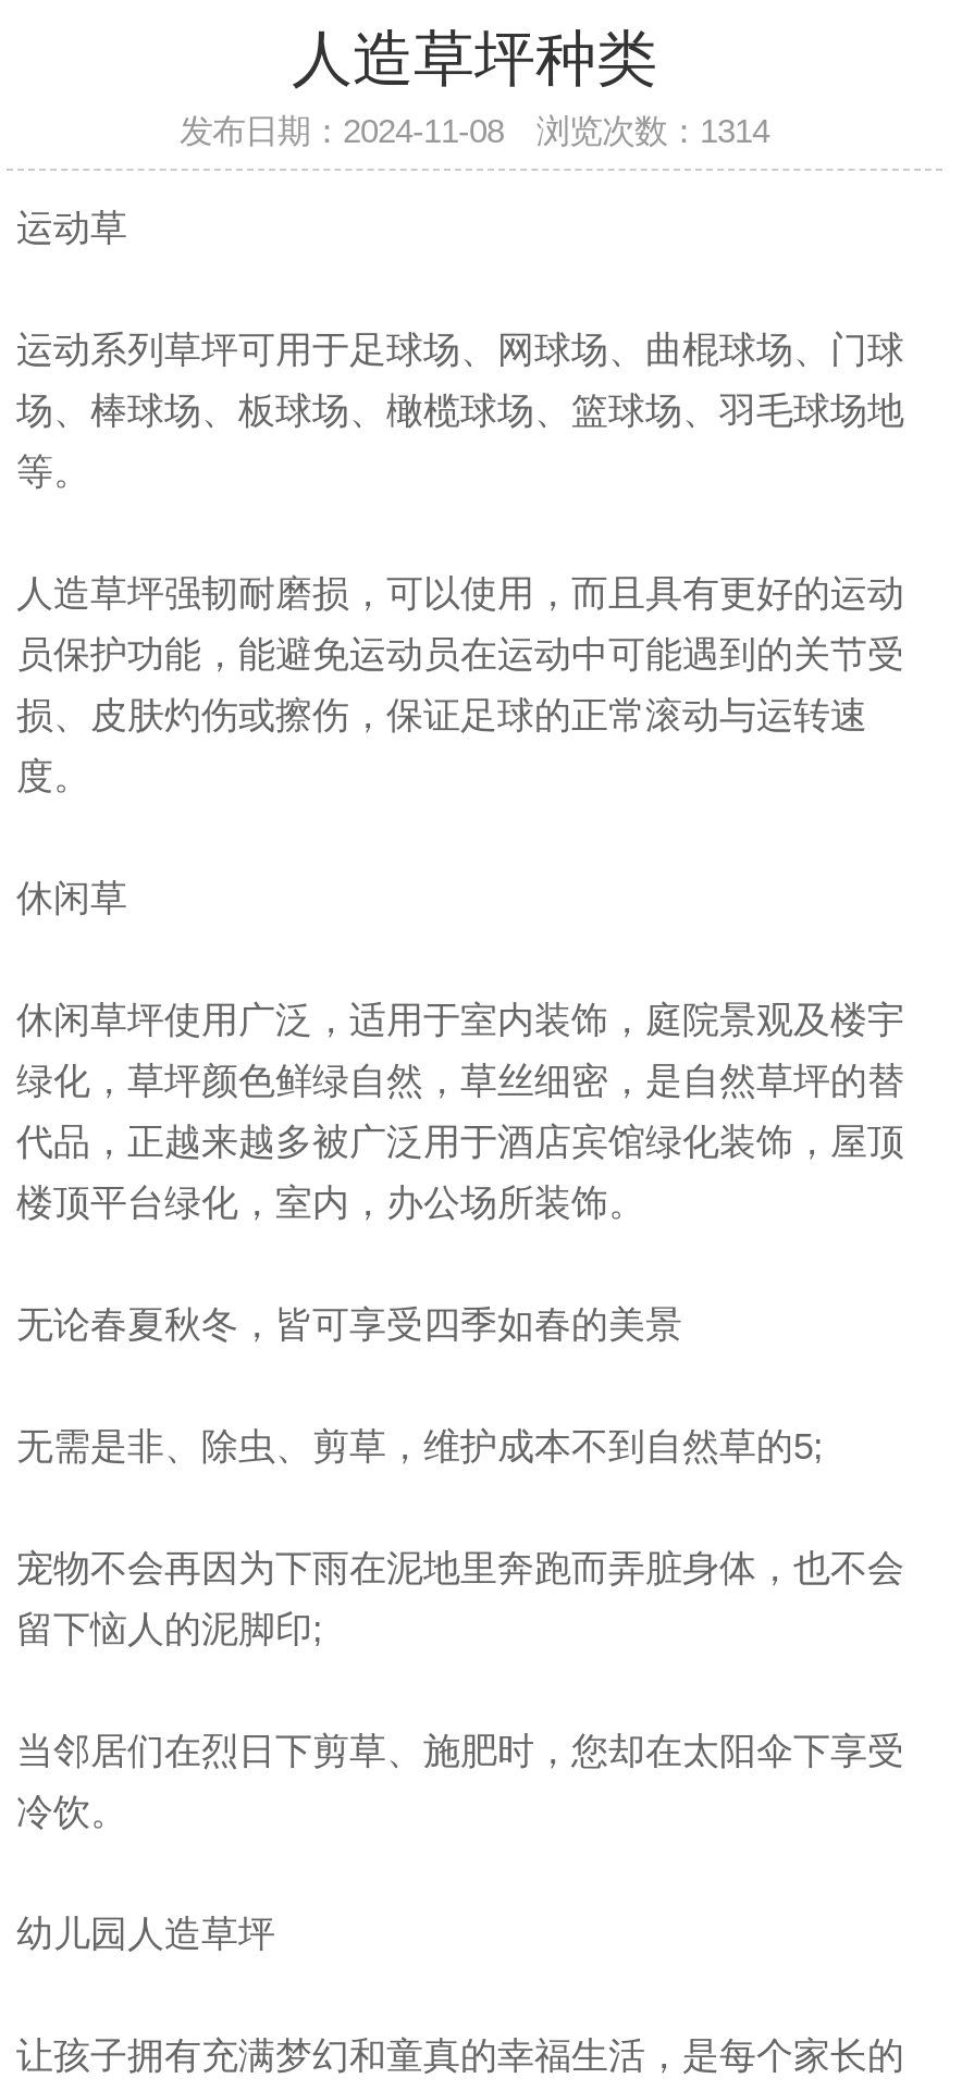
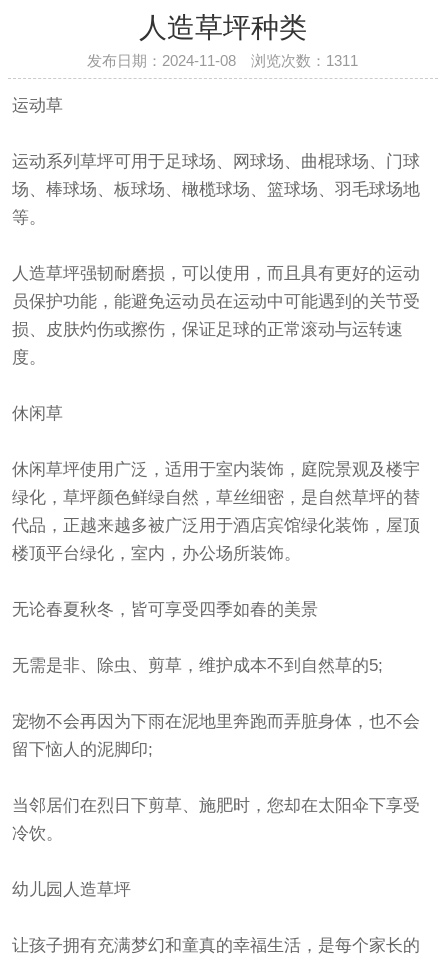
- 发布日期：2024-11-08 浏览次数：1314
+ 发布日期：2024-11-08 浏览次数：1311
